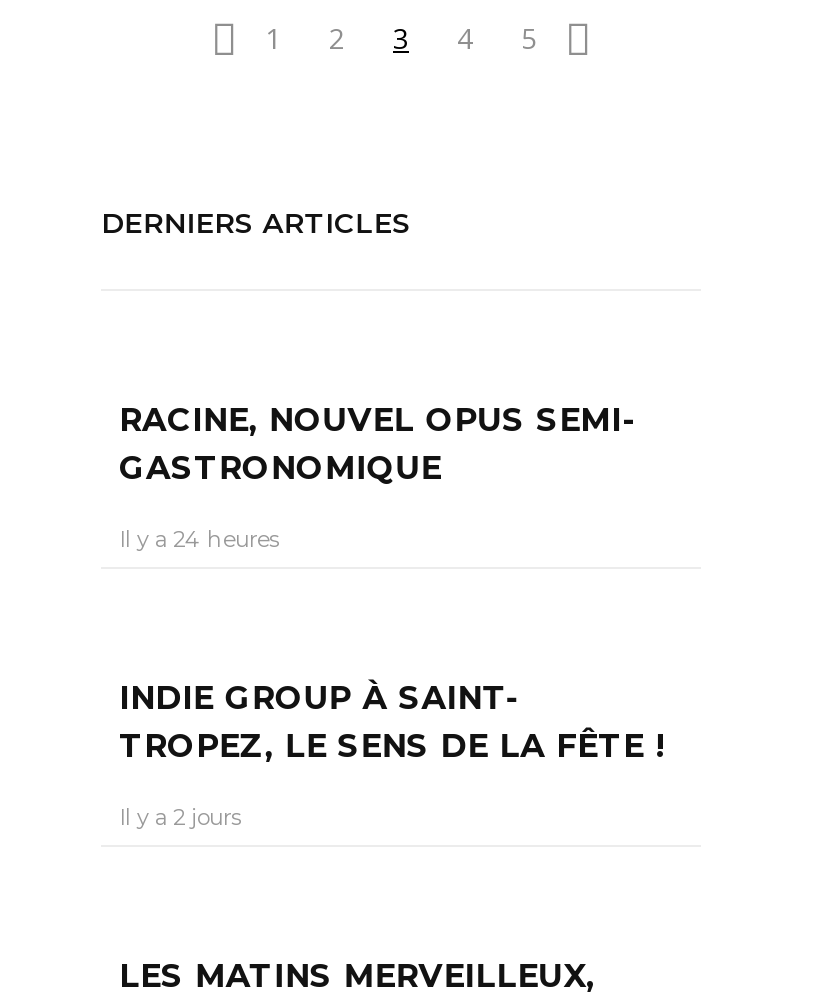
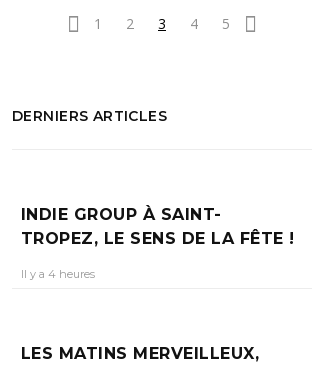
- RACINE, NOUVEL OPUS SEMI-
- GASTRONOMIQUE
- Il y a 24 heures

- Il y a 2 jours
+ Il y a 4 heures
